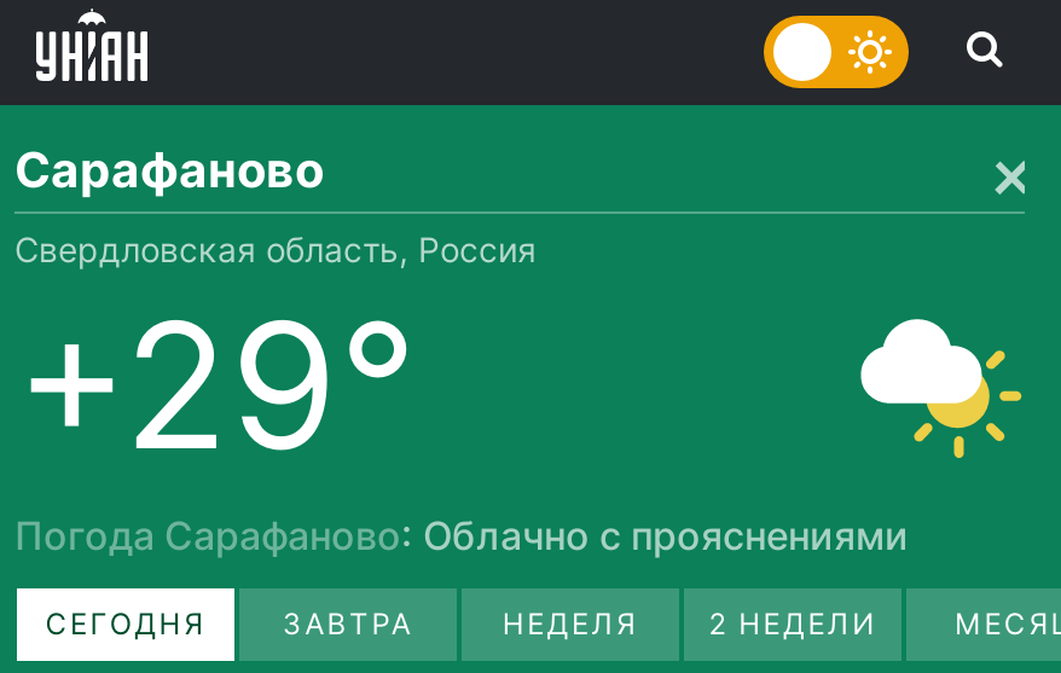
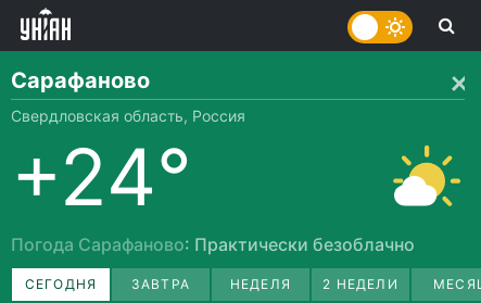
- [image]
- +29°
- Погода Сарафаново: Облачно с прояснениями
+ [image]
+ +24°
+ Погода Сарафаново: Практически безоблачно
